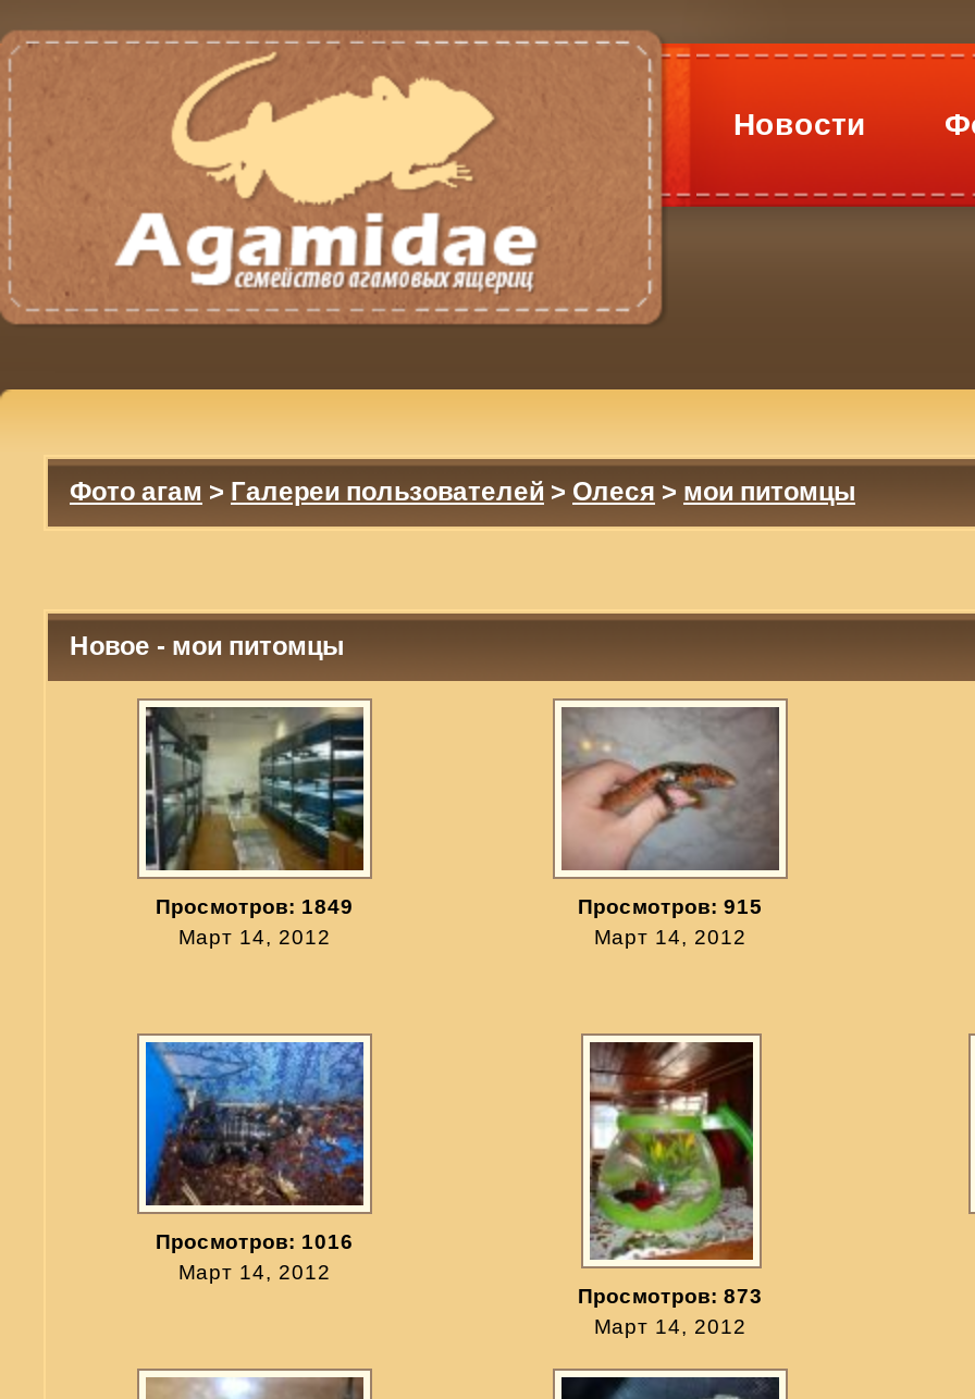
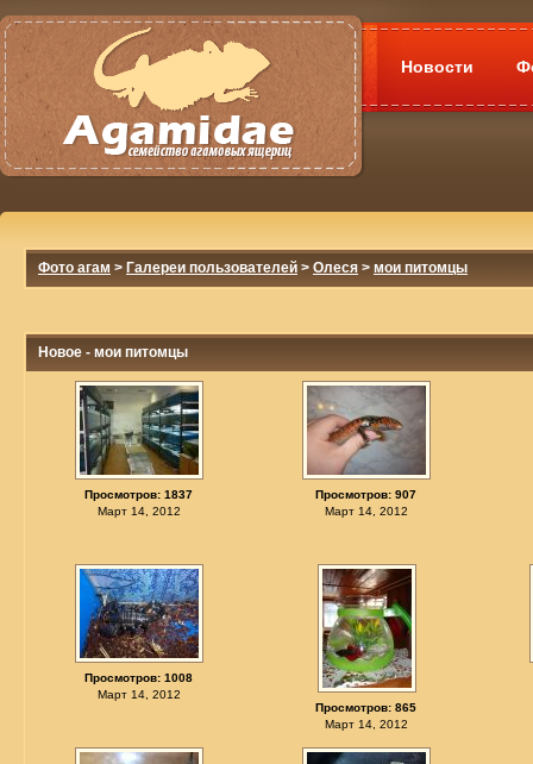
- Просмотров: 1849
+ Просмотров: 1837

- Просмотров: 915
+ Просмотров: 907

- Просмотров: 1016
+ Просмотров: 1008

- Просмотров: 873
+ Просмотров: 865
